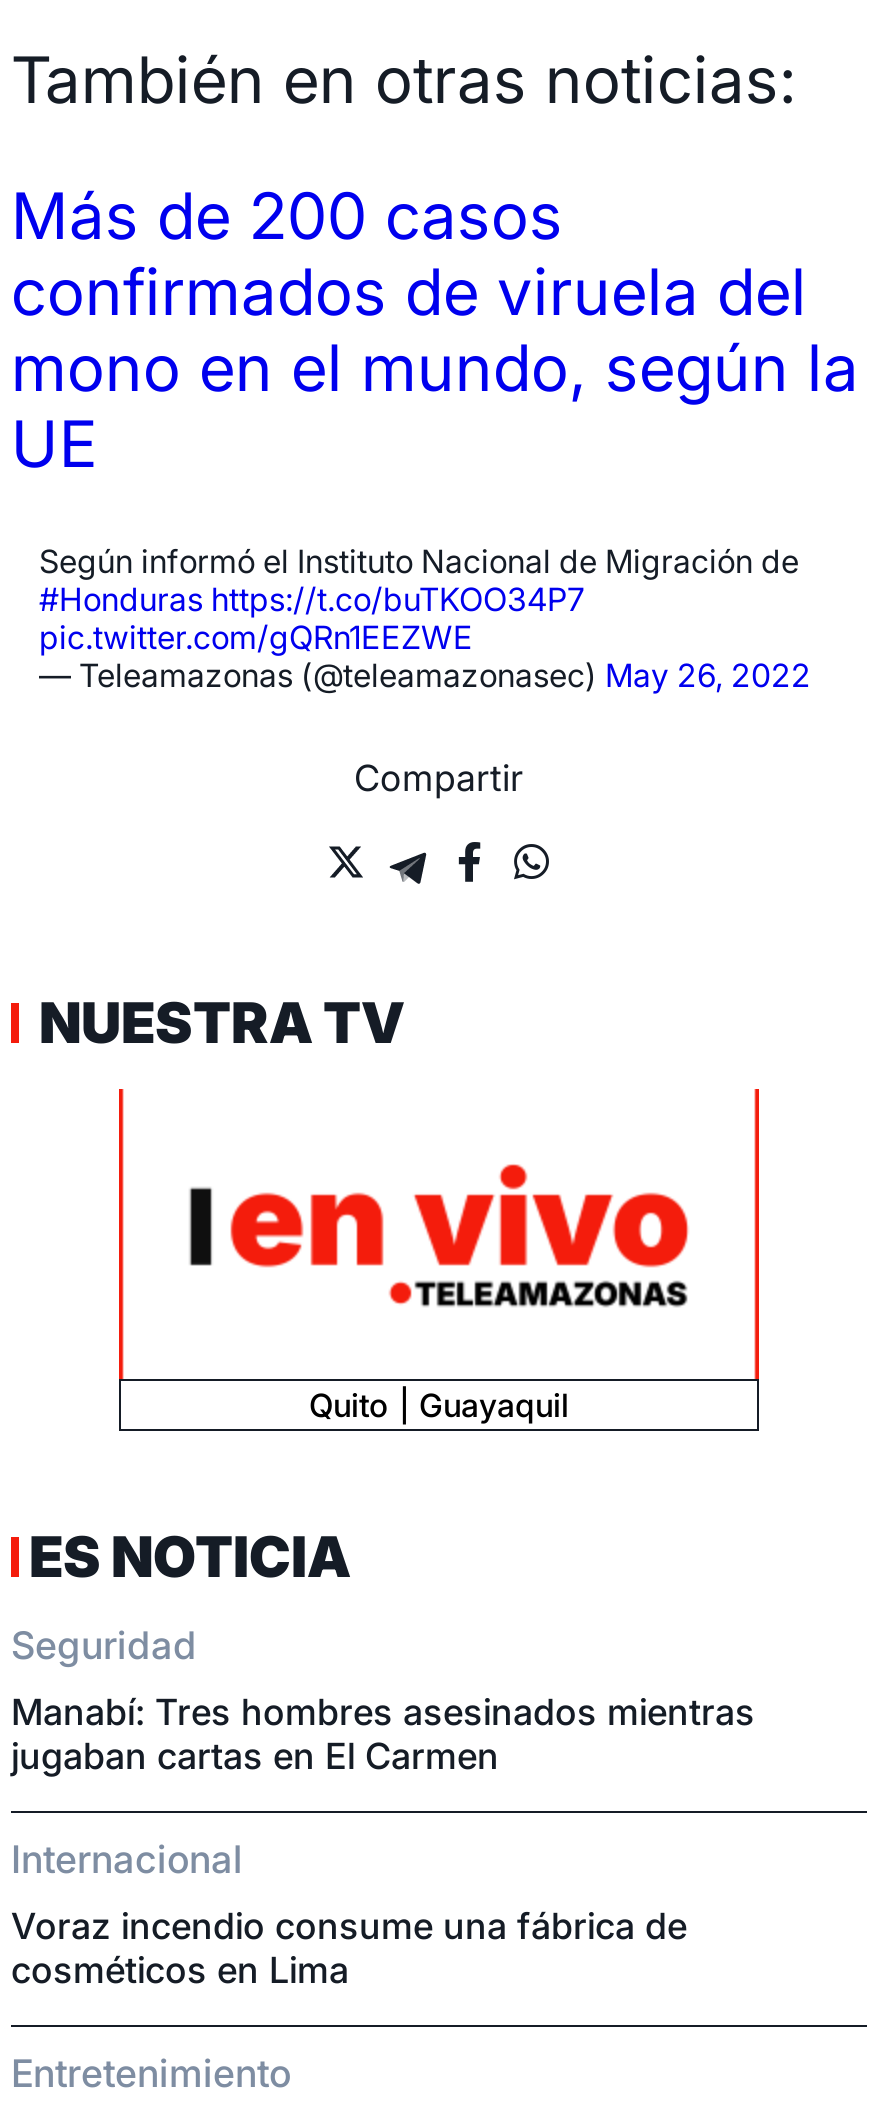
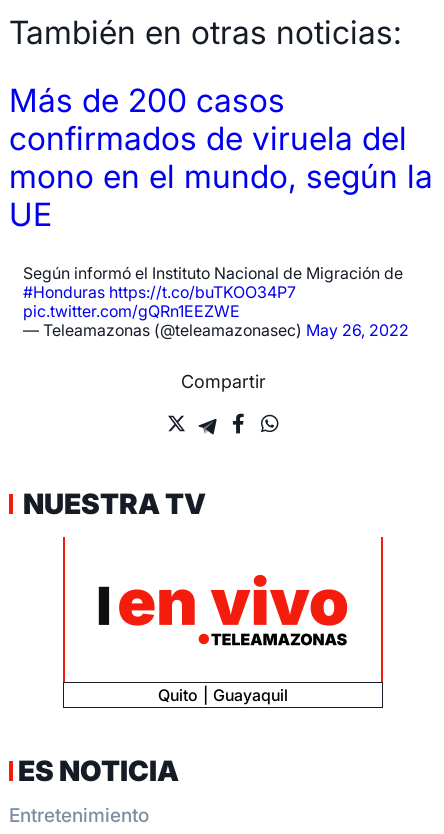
- Seguridad
- Manabí: Tres hombres asesinados mientras
- jugaban cartas en El Carmen
- Internacional
- Voraz incendio consume una fábrica de
- cosméticos en Lima
